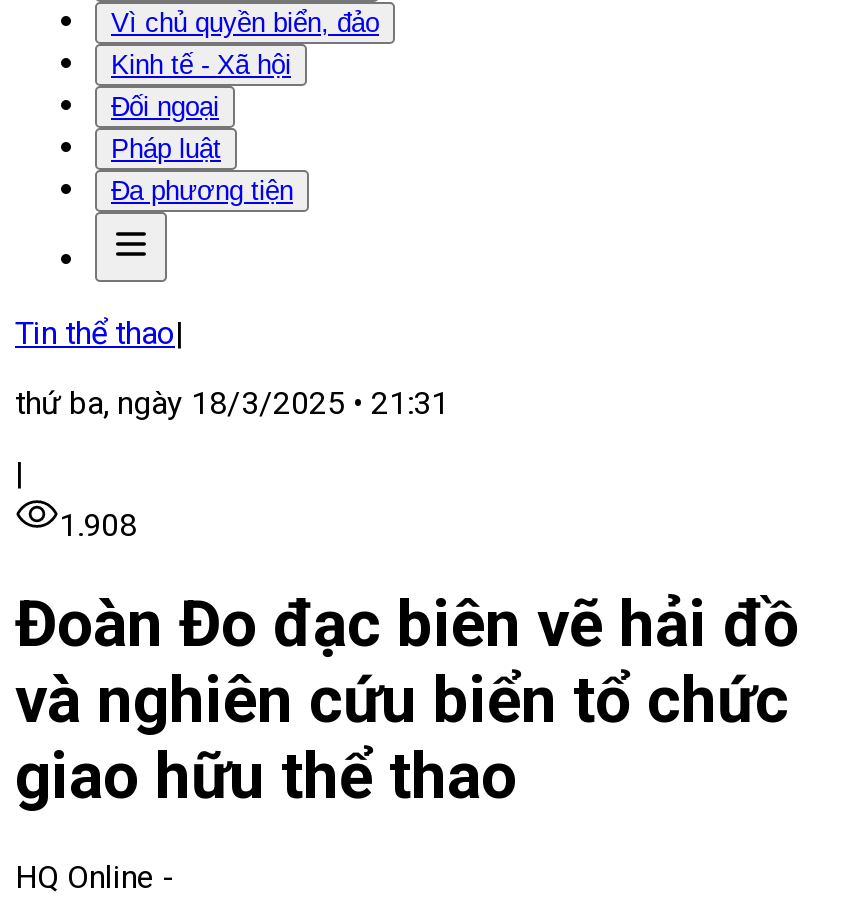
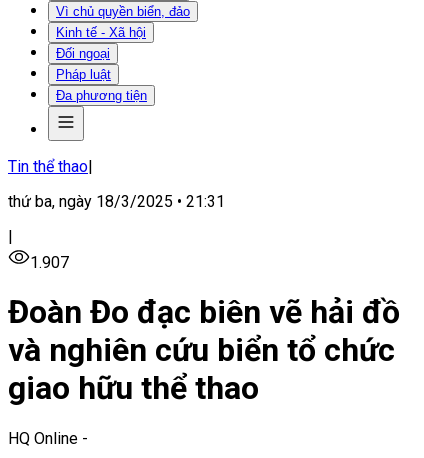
- 1.908
+ 1.907
